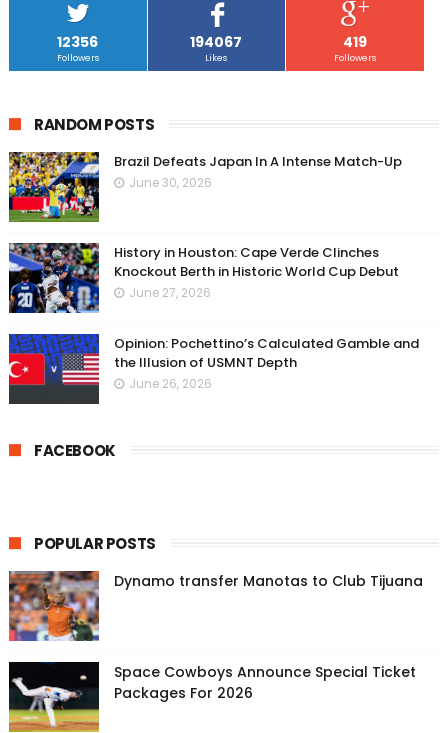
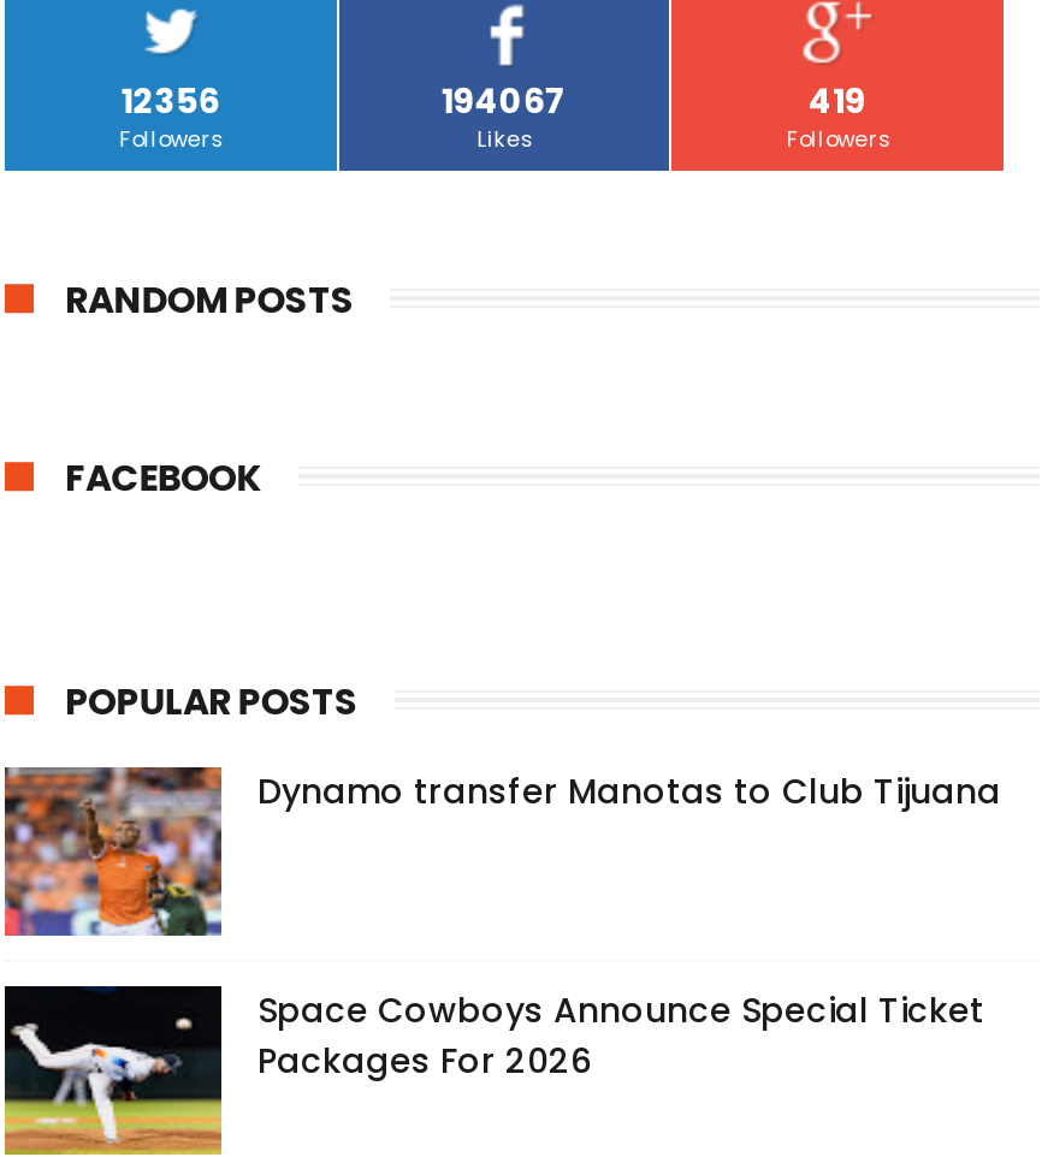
- [image]
- Brazil Defeats Japan In A Intense Match-Up
- June 30, 2026

- [image]
- History in Houston: Cape Verde Clinches
- Knockout Berth in Historic World Cup Debut
- June 27, 2026
- Opinion: Pochettino’s Calculated Gamble and
- the Illusion of USMNT Depth
- June 26, 2026

- [image]
